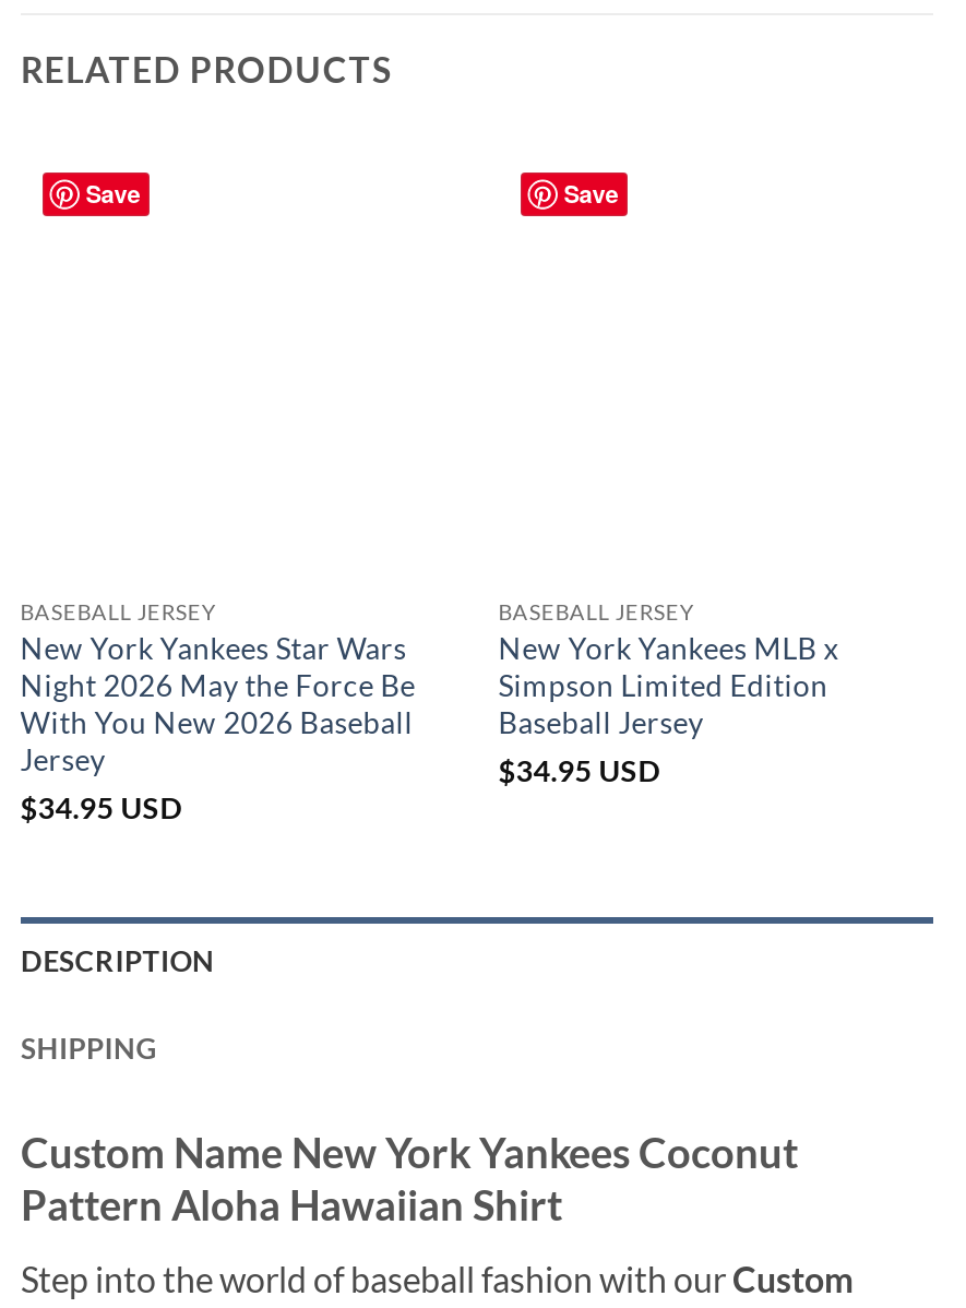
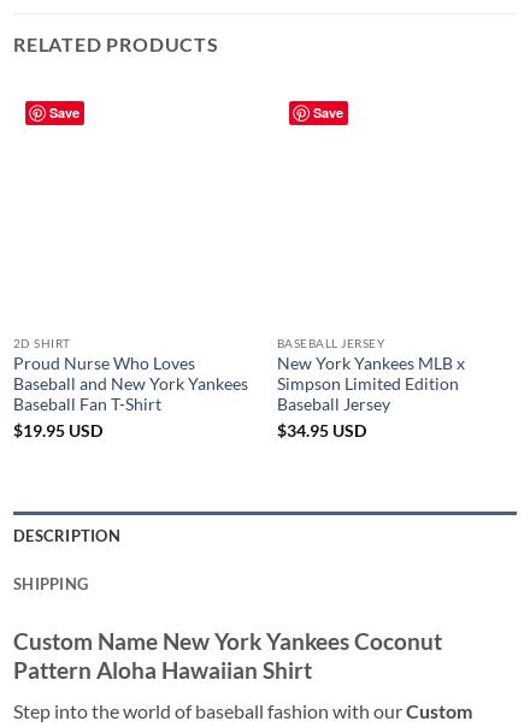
- BASEBALL JERSEY
- New York Yankees Star Wars
- Night 2026 May the Force Be
- With You New 2026 Baseball
- Jersey
- $34.95 USD
+ 2D SHIRT
+ Proud Nurse Who Loves
+ Baseball and New York Yankees
+ Baseball Fan T-Shirt
+ $19.95 USD
